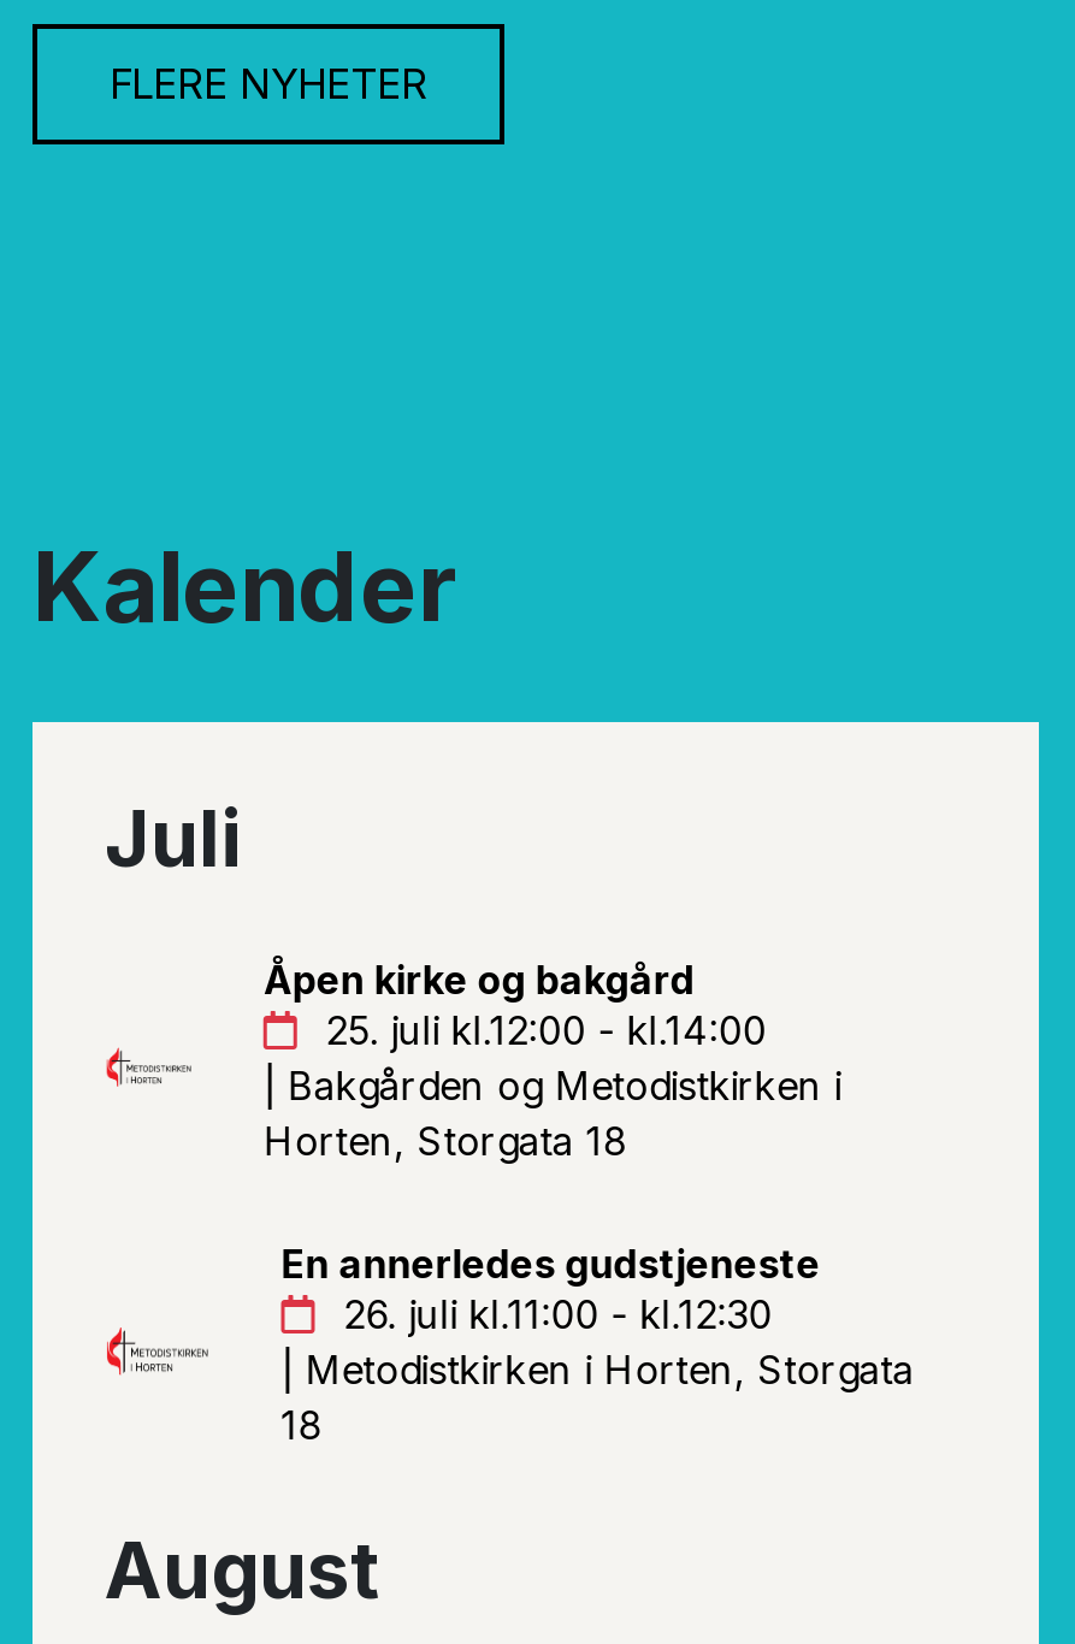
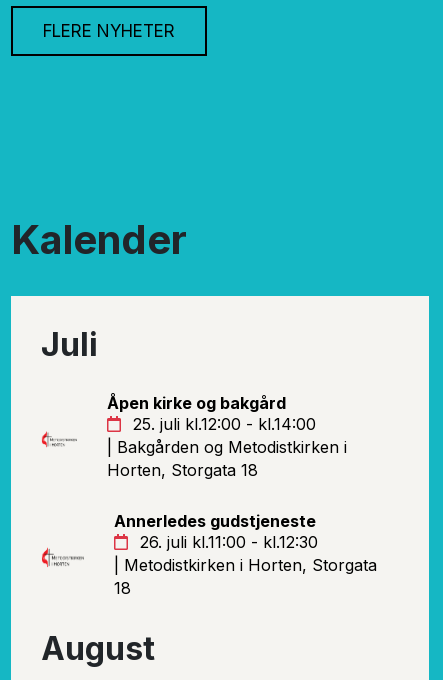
- En annerledes gudstjeneste
+ Annerledes gudstjeneste
